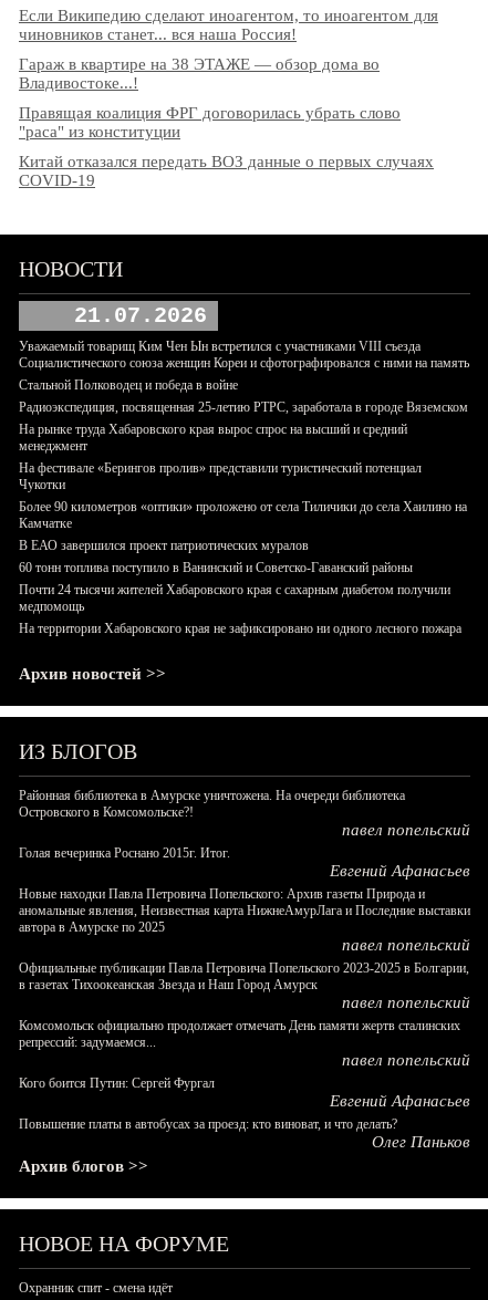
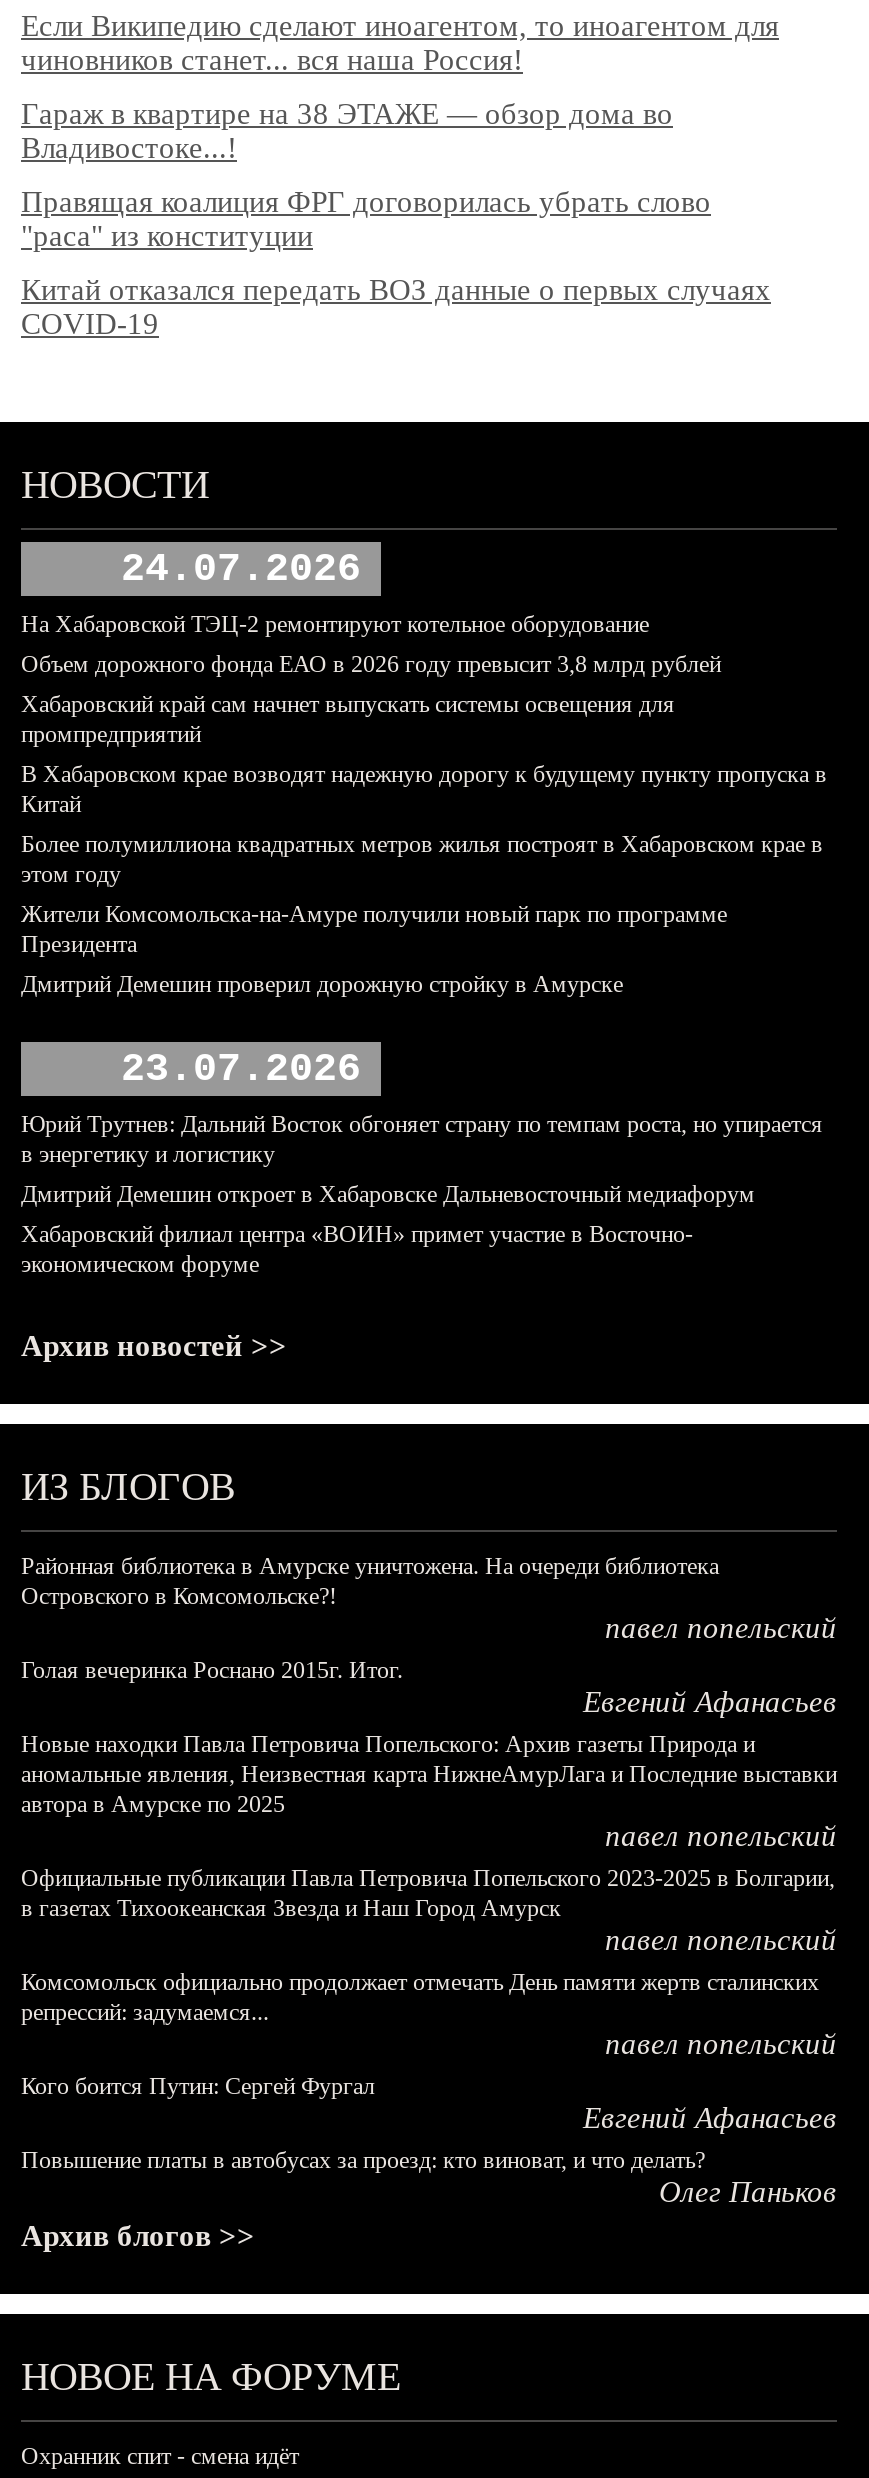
- 21.07.2026
- Уважаемый товарищ Ким Чен Ын встретился с участниками VIII съезда
- Социалистического союза женщин Кореи и сфотографировался с ними на память
- Стальной Полководец и победа в войне
- Радиоэкспедиция, посвященная 25-летию РТРС, заработала в городе Вяземском
- На рынке труда Хабаровского края вырос спрос на высший и средний
- менеджмент
- На фестивале «Берингов пролив» представили туристический потенциал
- Чукотки
- Более 90 километров «оптики» проложено от села Тиличики до села Хаилино на
- Камчатке
- В ЕАО завершился проект патриотических муралов
- 60 тонн топлива поступило в Ванинский и Советско-Гаванский районы
- Почти 24 тысячи жителей Хабаровского края с сахарным диабетом получили
- медпомощь
- На территории Хабаровского края не зафиксировано ни одного лесного пожара
+ 24.07.2026
+ На Хабаровской ТЭЦ-2 ремонтируют котельное оборудование
+ Объем дорожного фонда ЕАО в 2026 году превысит 3,8 млрд рублей
+ Хабаровский край сам начнет выпускать системы освещения для
+ промпредприятий
+ В Хабаровском крае возводят надежную дорогу к будущему пункту пропуска в
+ Китай
+ Более полумиллиона квадратных метров жилья построят в Хабаровском крае в
+ этом году
+ Жители Комсомольска-на-Амуре получили новый парк по программе
+ Президента
+ Дмитрий Демешин проверил дорожную стройку в Амурске
+ 23.07.2026
+ Юрий Трутнев: Дальний Восток обгоняет страну по темпам роста, но упирается
+ в энергетику и логистику
+ Дмитрий Демешин откроет в Хабаровске Дальневосточный медиафорум
+ Хабаровский филиал центра «ВОИН» примет участие в Восточно-
+ экономическом форуме
